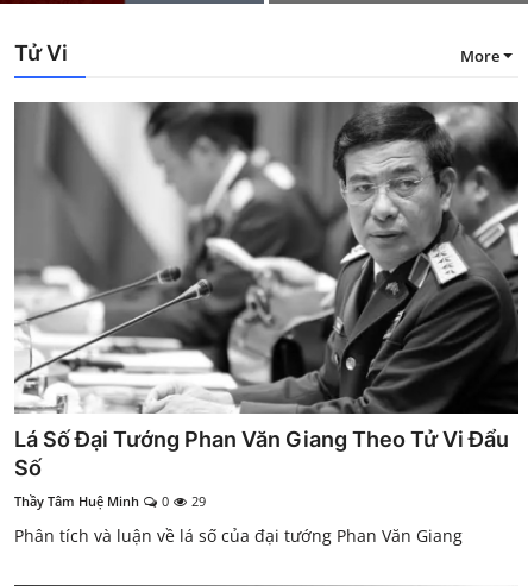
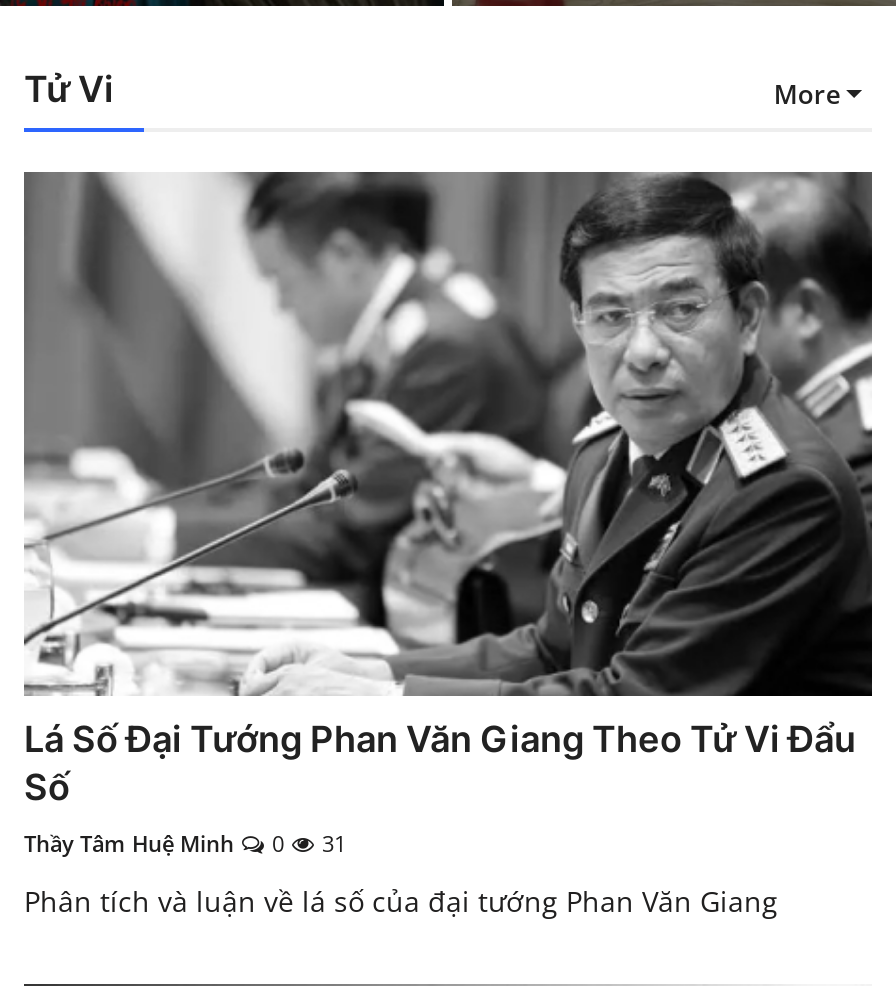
- Thầy Tâm Huệ Minh 0 29
+ Thầy Tâm Huệ Minh 0 31
